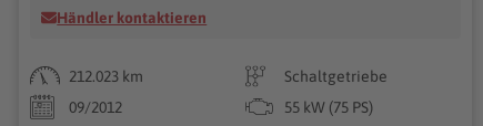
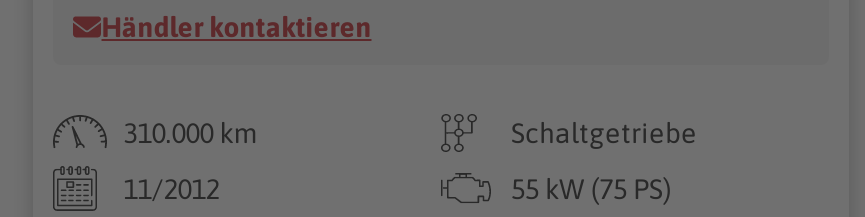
- 212.023 km
+ 310.000 km

- 09/2012
+ 11/2012
